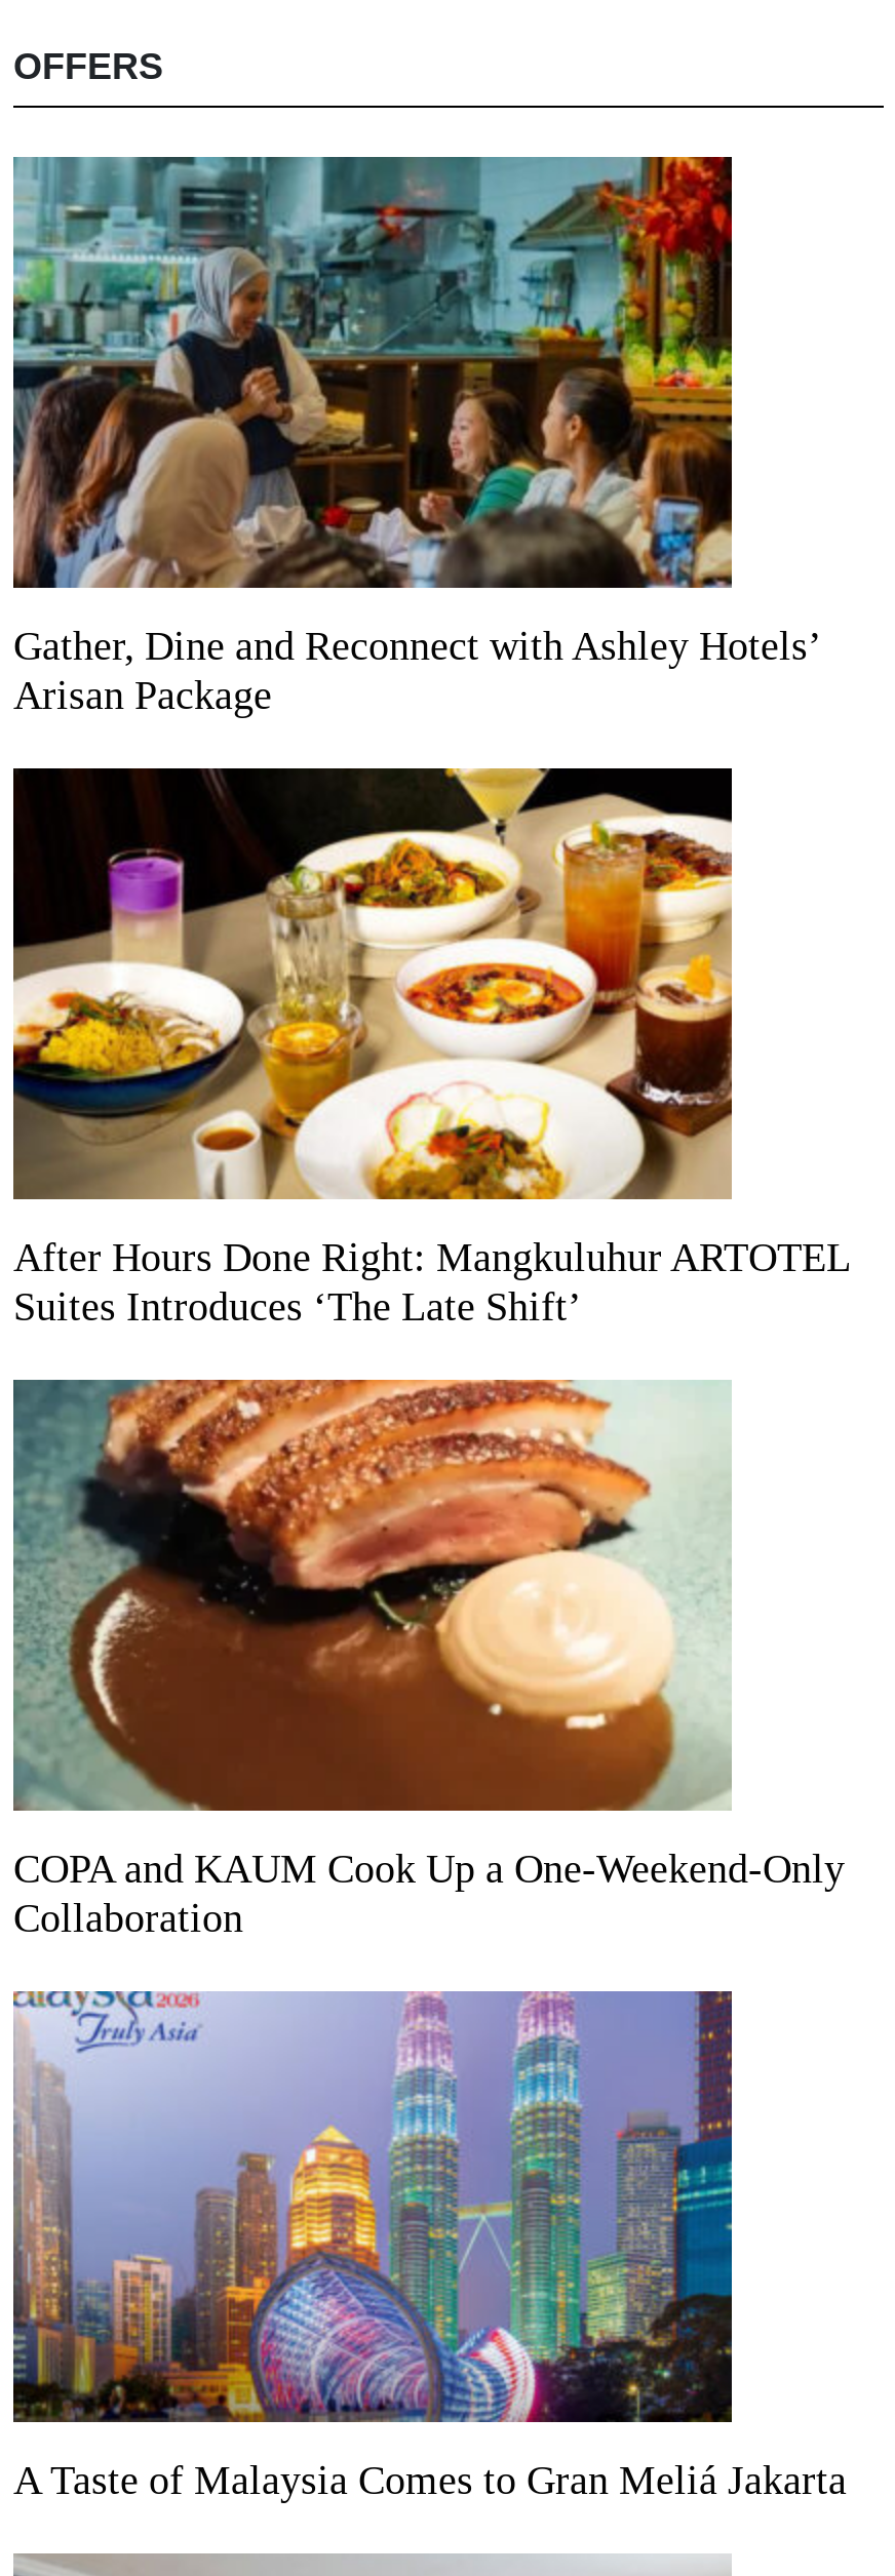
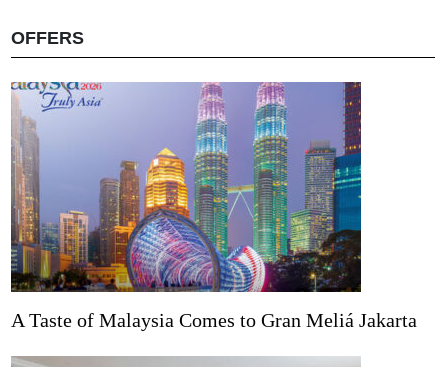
- [image]
- Gather, Dine and Reconnect with Ashley Hotels’
- Arisan Package

- [image]
- After Hours Done Right: Mangkuluhur ARTOTEL
- Suites Introduces ‘The Late Shift’

- [image]
- COPA and KAUM Cook Up a One-Weekend-Only
- Collaboration
